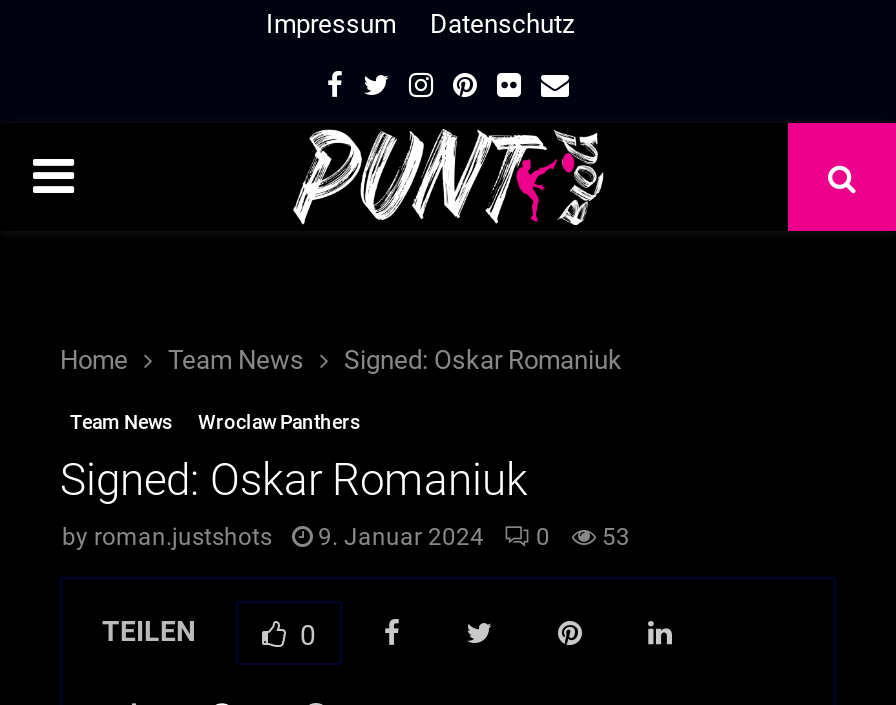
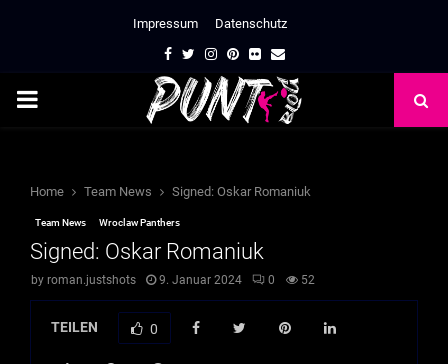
- by roman.justshots 9. Januar 2024 0 53
+ by roman.justshots 9. Januar 2024 0 52
